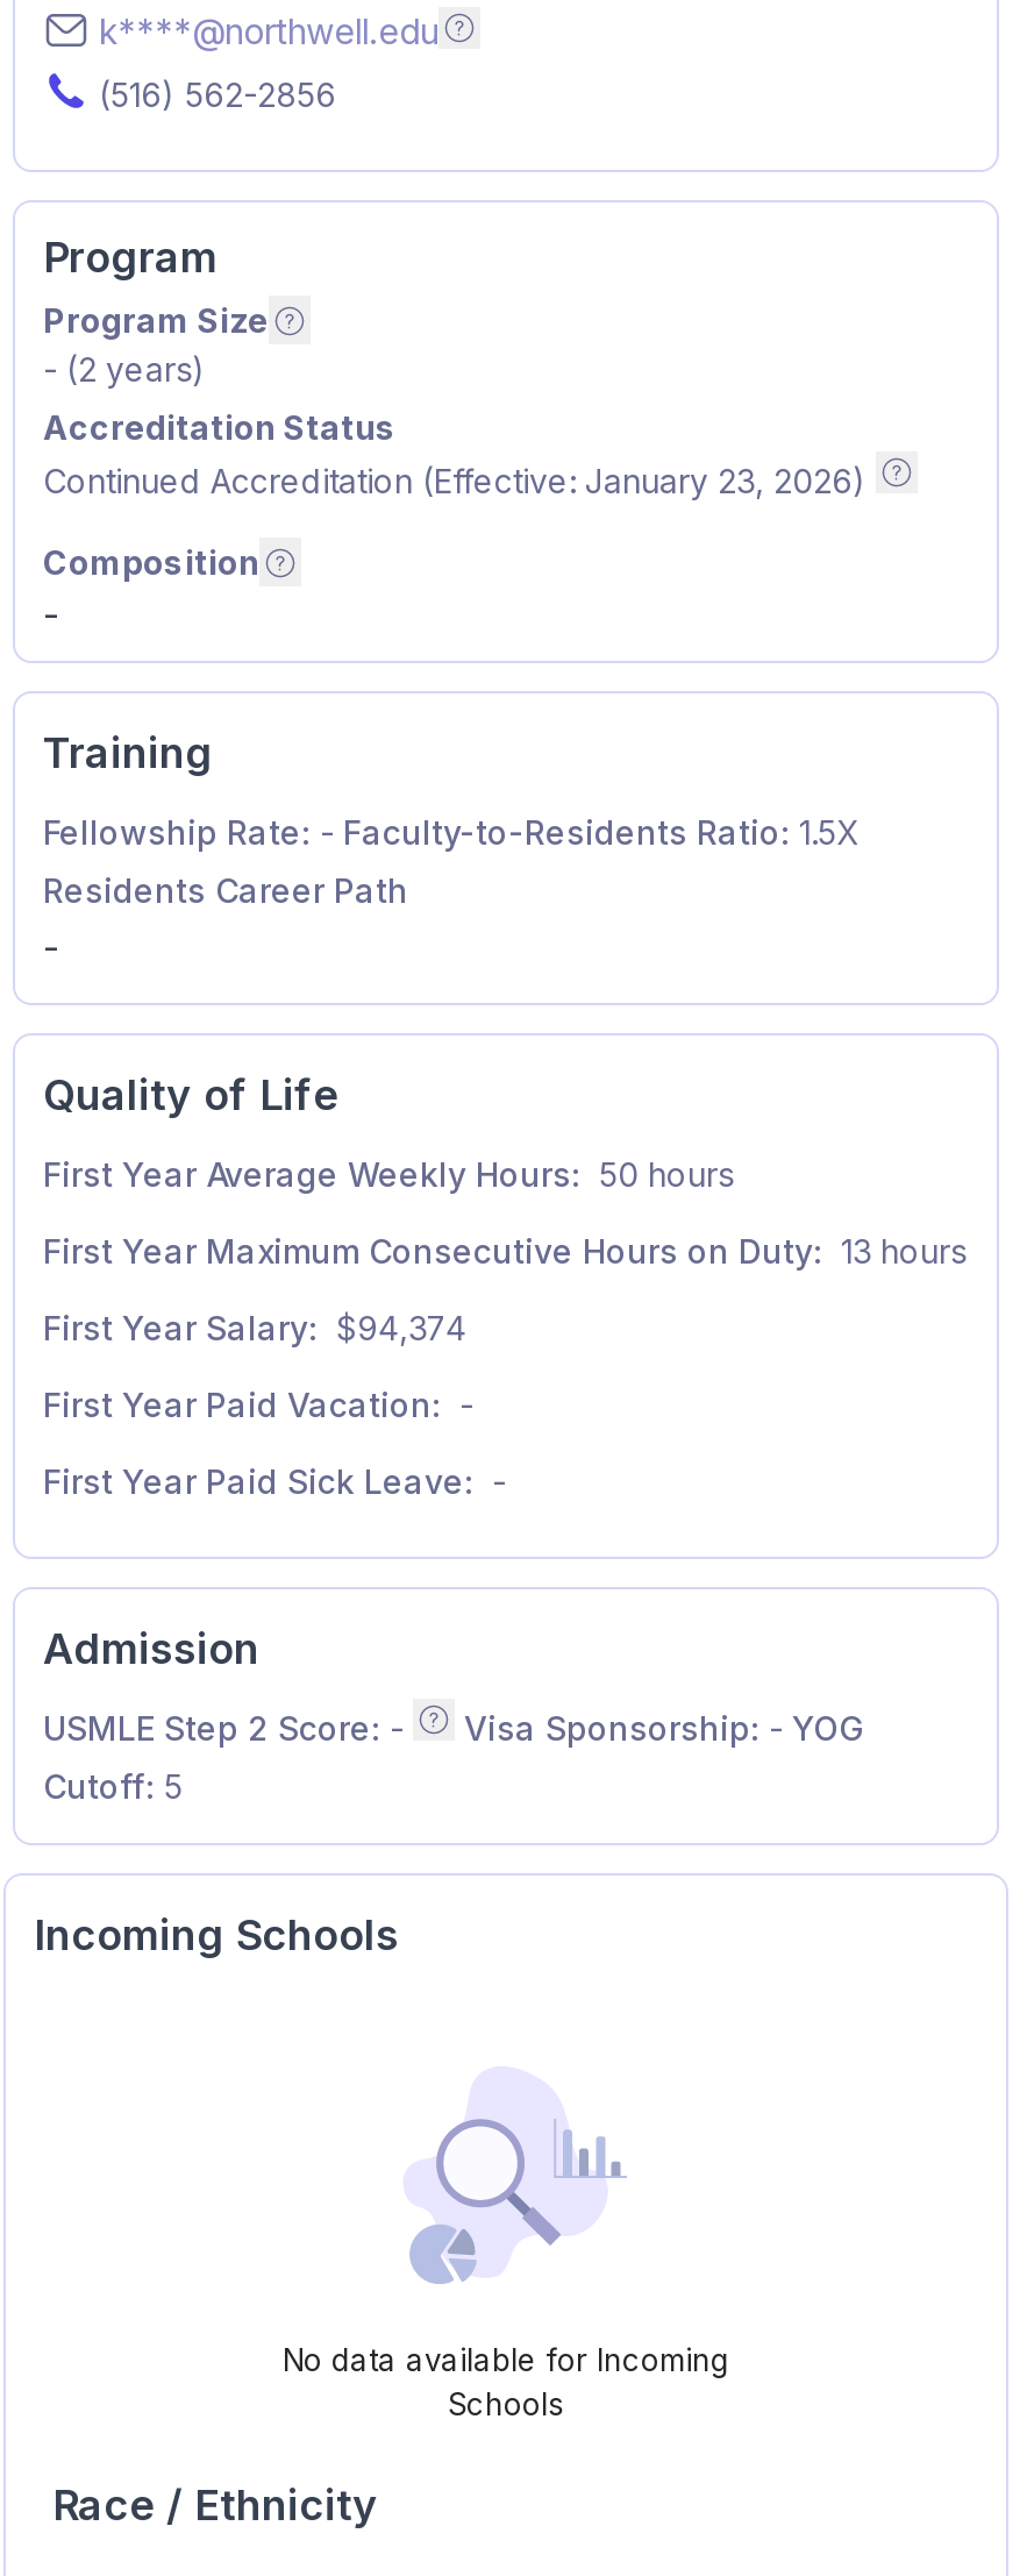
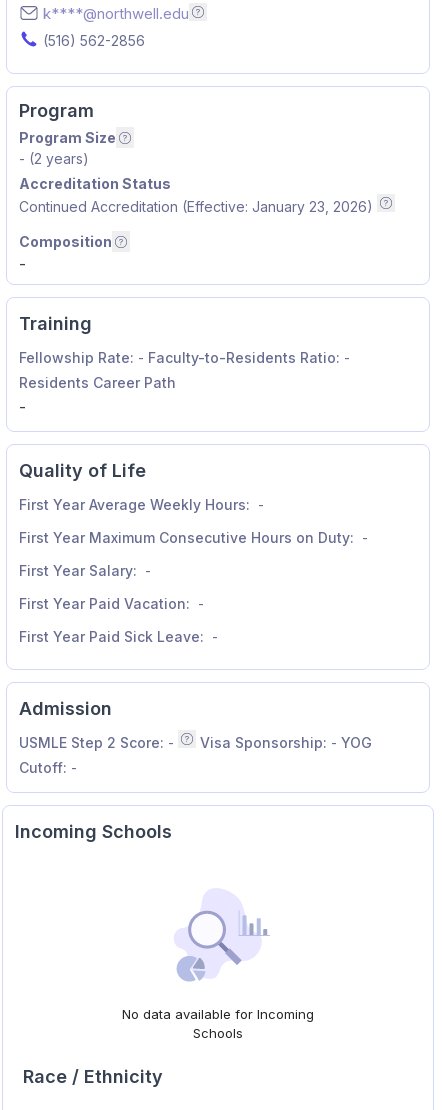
- Fellowship Rate: - Faculty-to-Residents Ratio: 1.5X
+ Fellowship Rate: - Faculty-to-Residents Ratio: -

- First Year Average Weekly Hours: 50 hours
+ First Year Average Weekly Hours: -

- First Year Maximum Consecutive Hours on Duty: 13 hours
+ First Year Maximum Consecutive Hours on Duty: -

- First Year Salary: $94,374
+ First Year Salary: -

- Cutoff: 5
+ Cutoff: -
